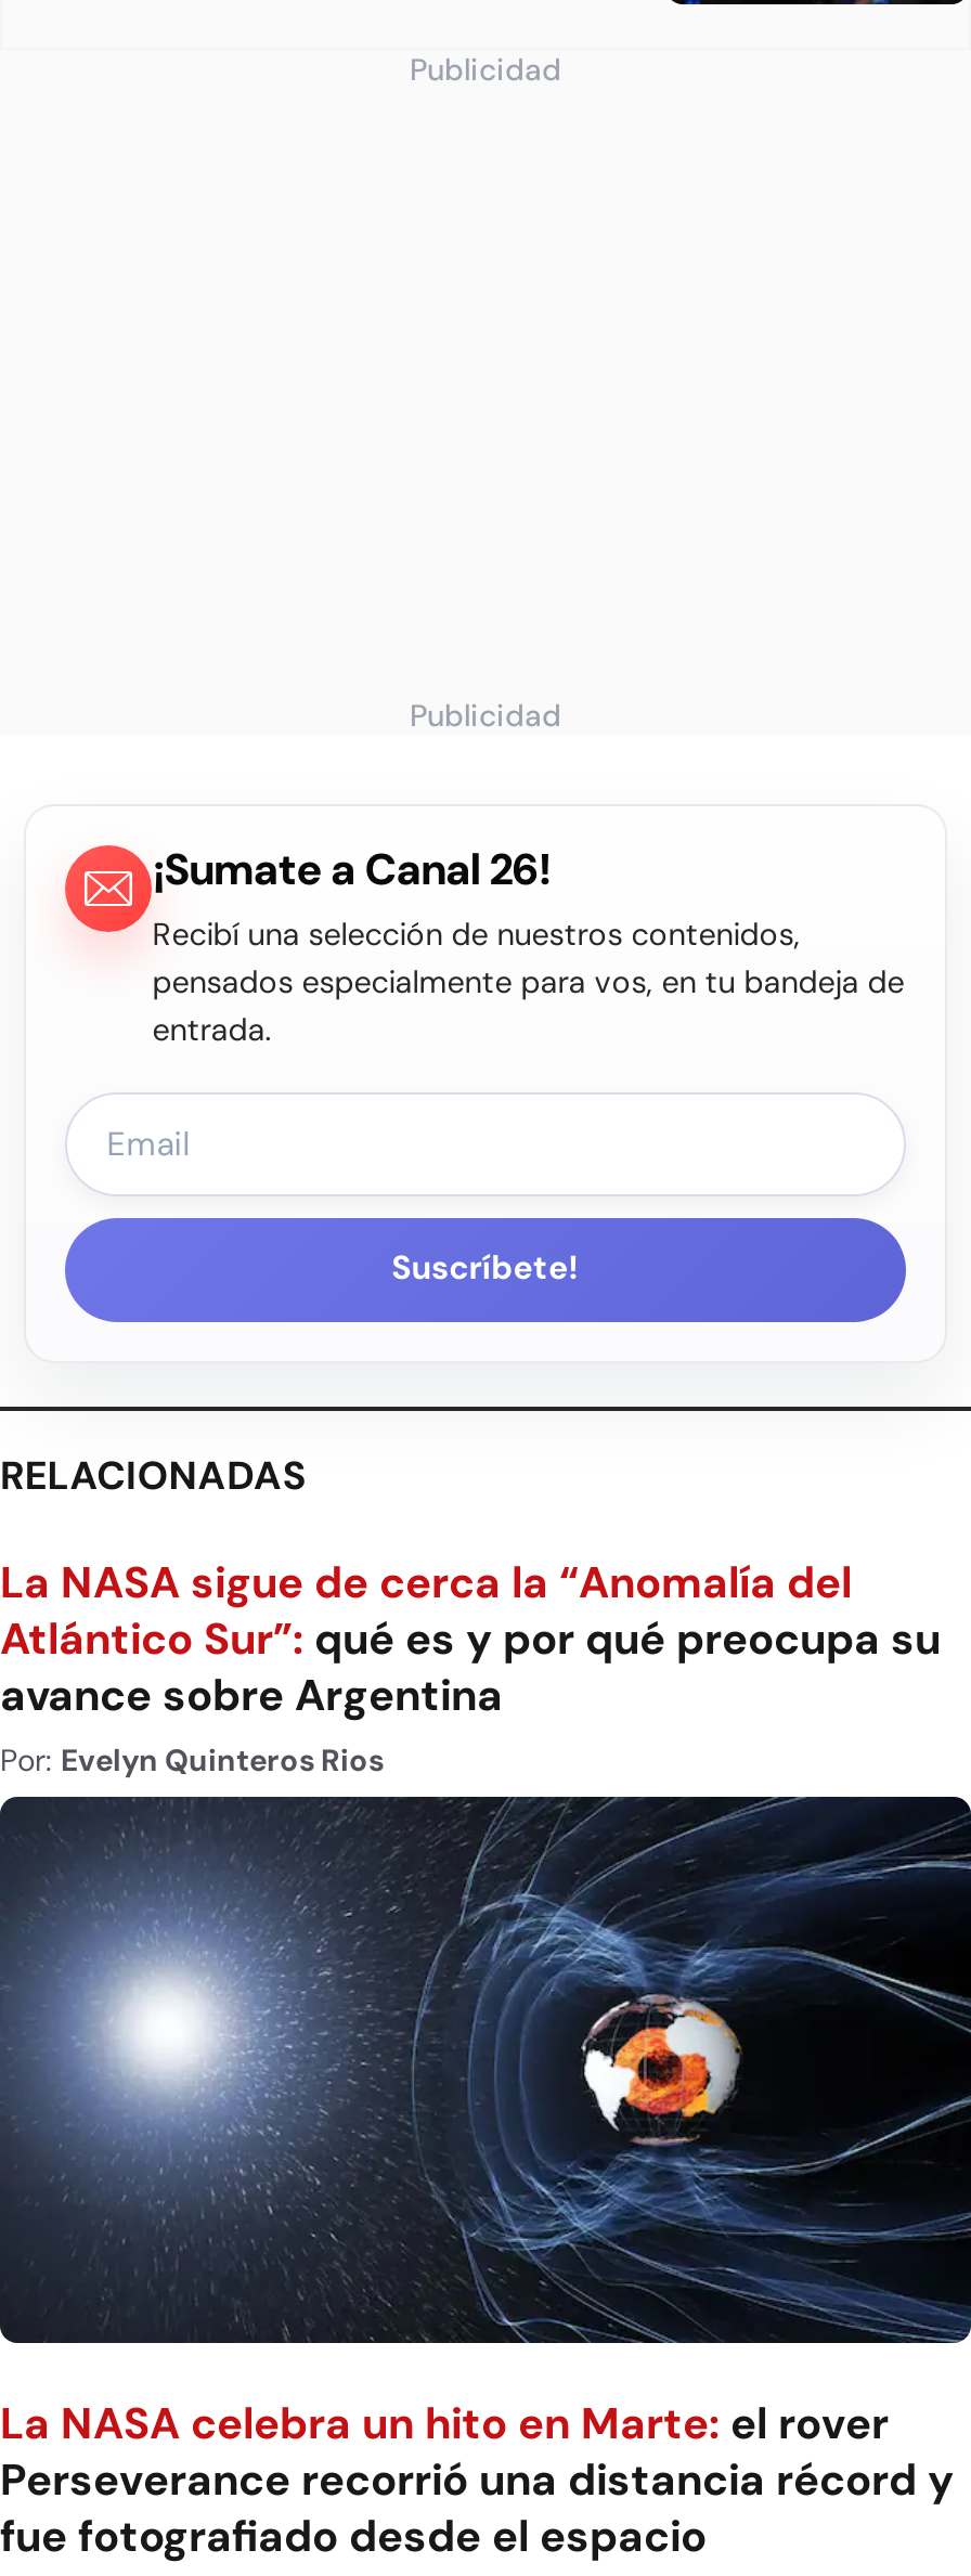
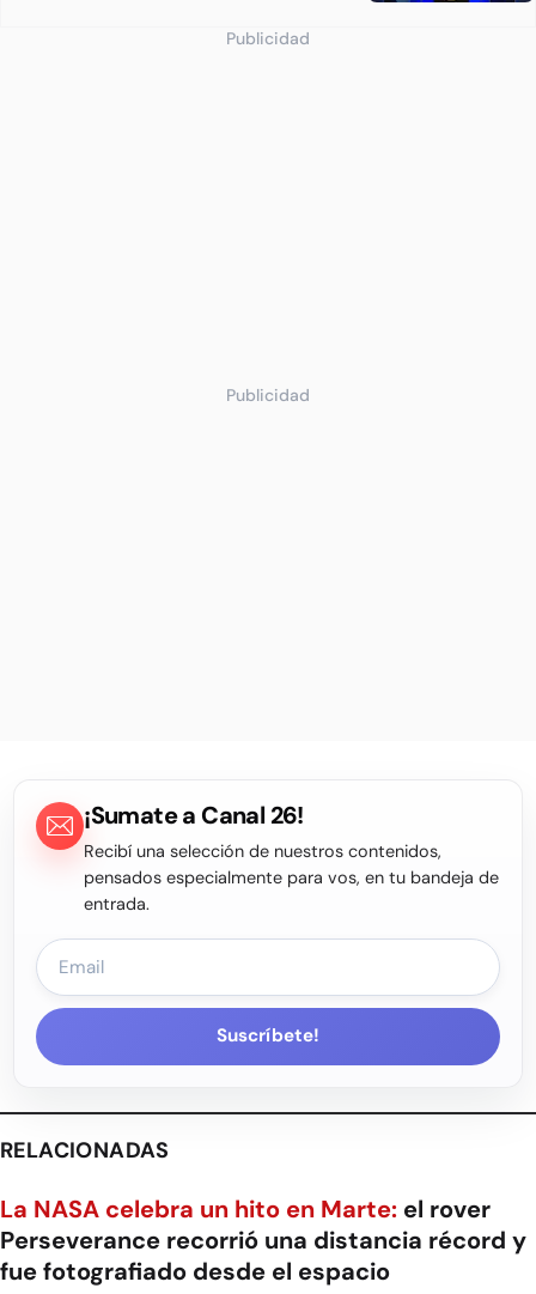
moved down: [image] | ¡Sumate a Canal 26! | Recibí una selección de nuestros contenidos, | pensados especialmente para vos, en tu bandeja de | entrada. | Suscríbete! | RELACIONADAS

- La NASA sigue de cerca la “Anomalía del
- Atlántico Sur”: qué es y por qué preocupa su
- avance sobre Argentina
- Por: Evelyn Quinteros Rios

- [image]
